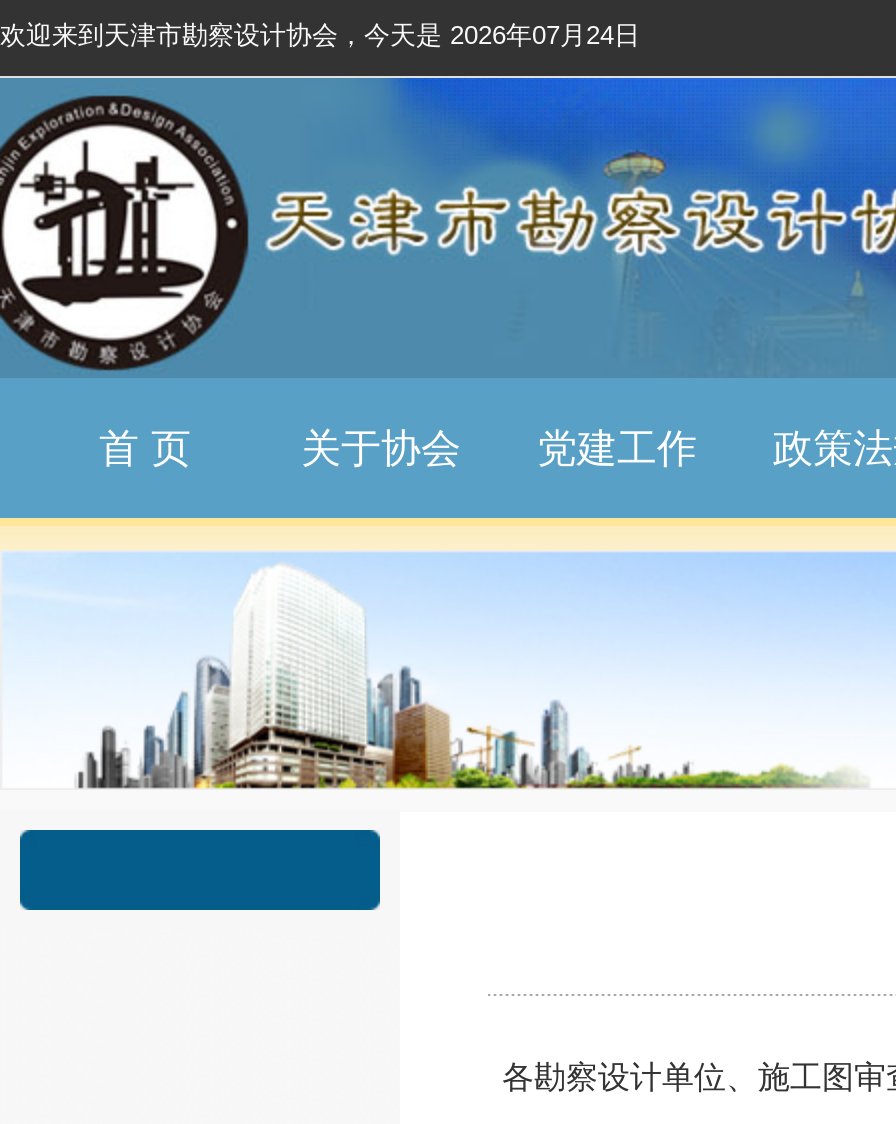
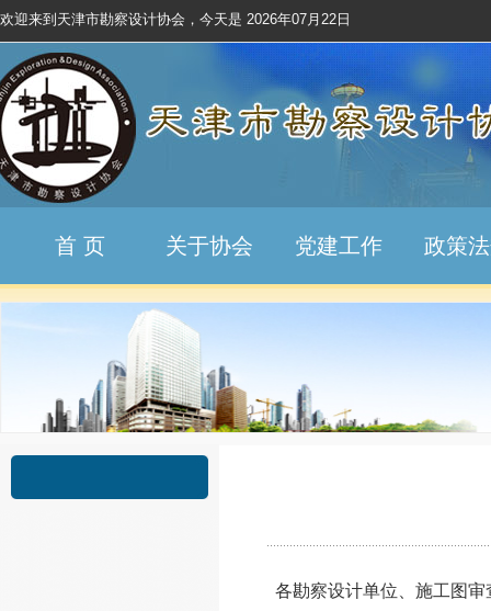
- 欢迎来到天津市勘察设计协会，今天是2026年07月24日
+ 欢迎来到天津市勘察设计协会，今天是2026年07月22日
